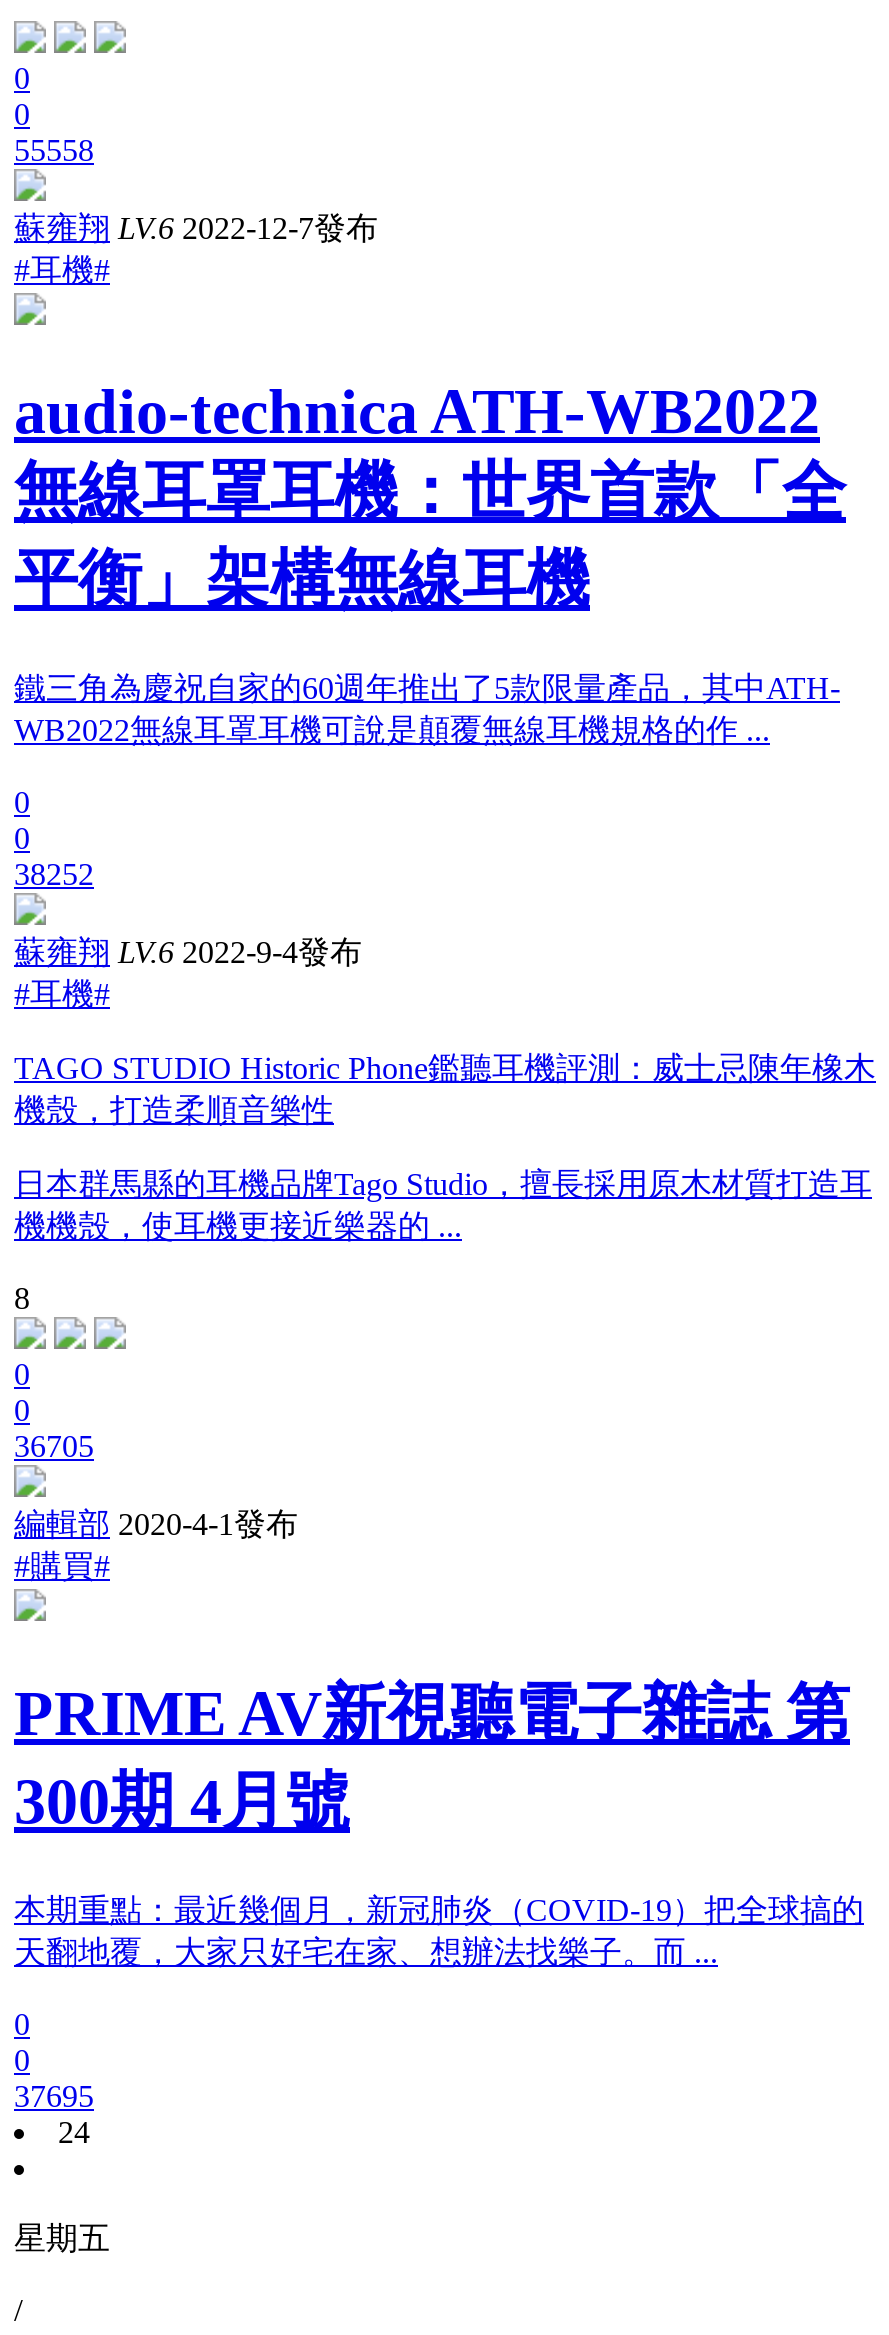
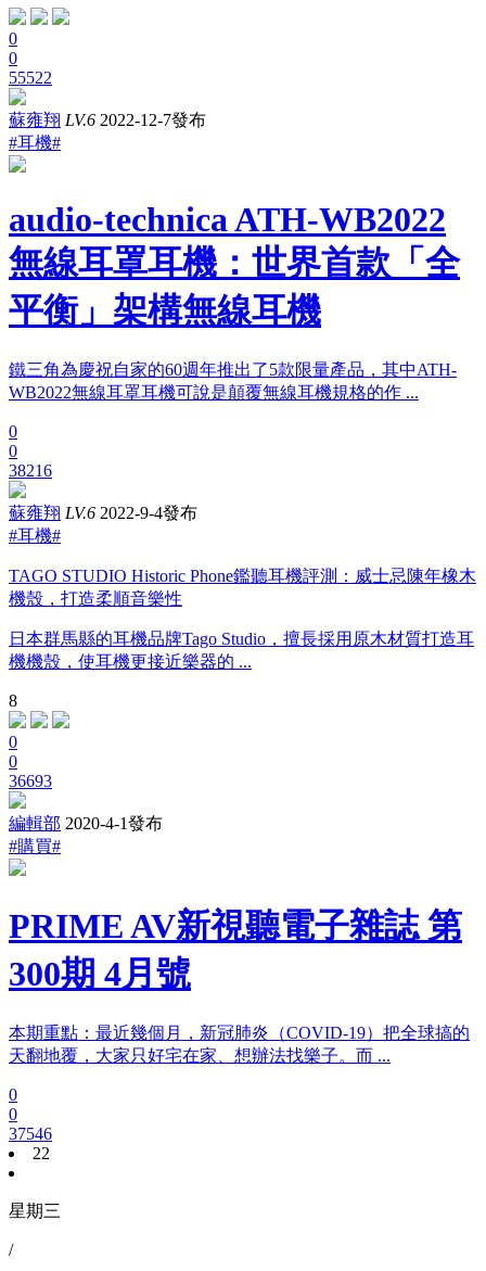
- 55558
+ 55522

- 38252
+ 38216

- 36705
+ 36693

- 37695
+ 37546

- 24
+ 22

- 星期五
+ 星期三
